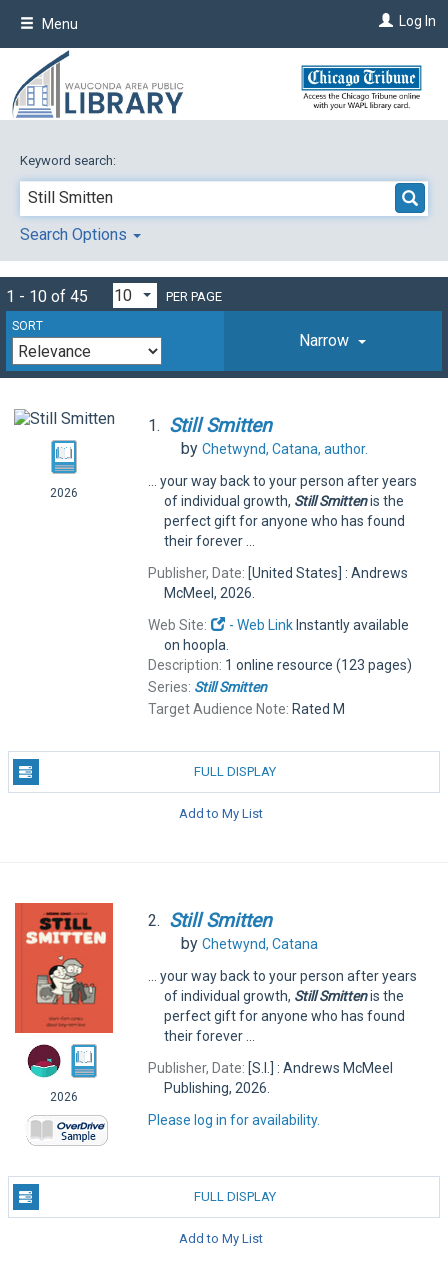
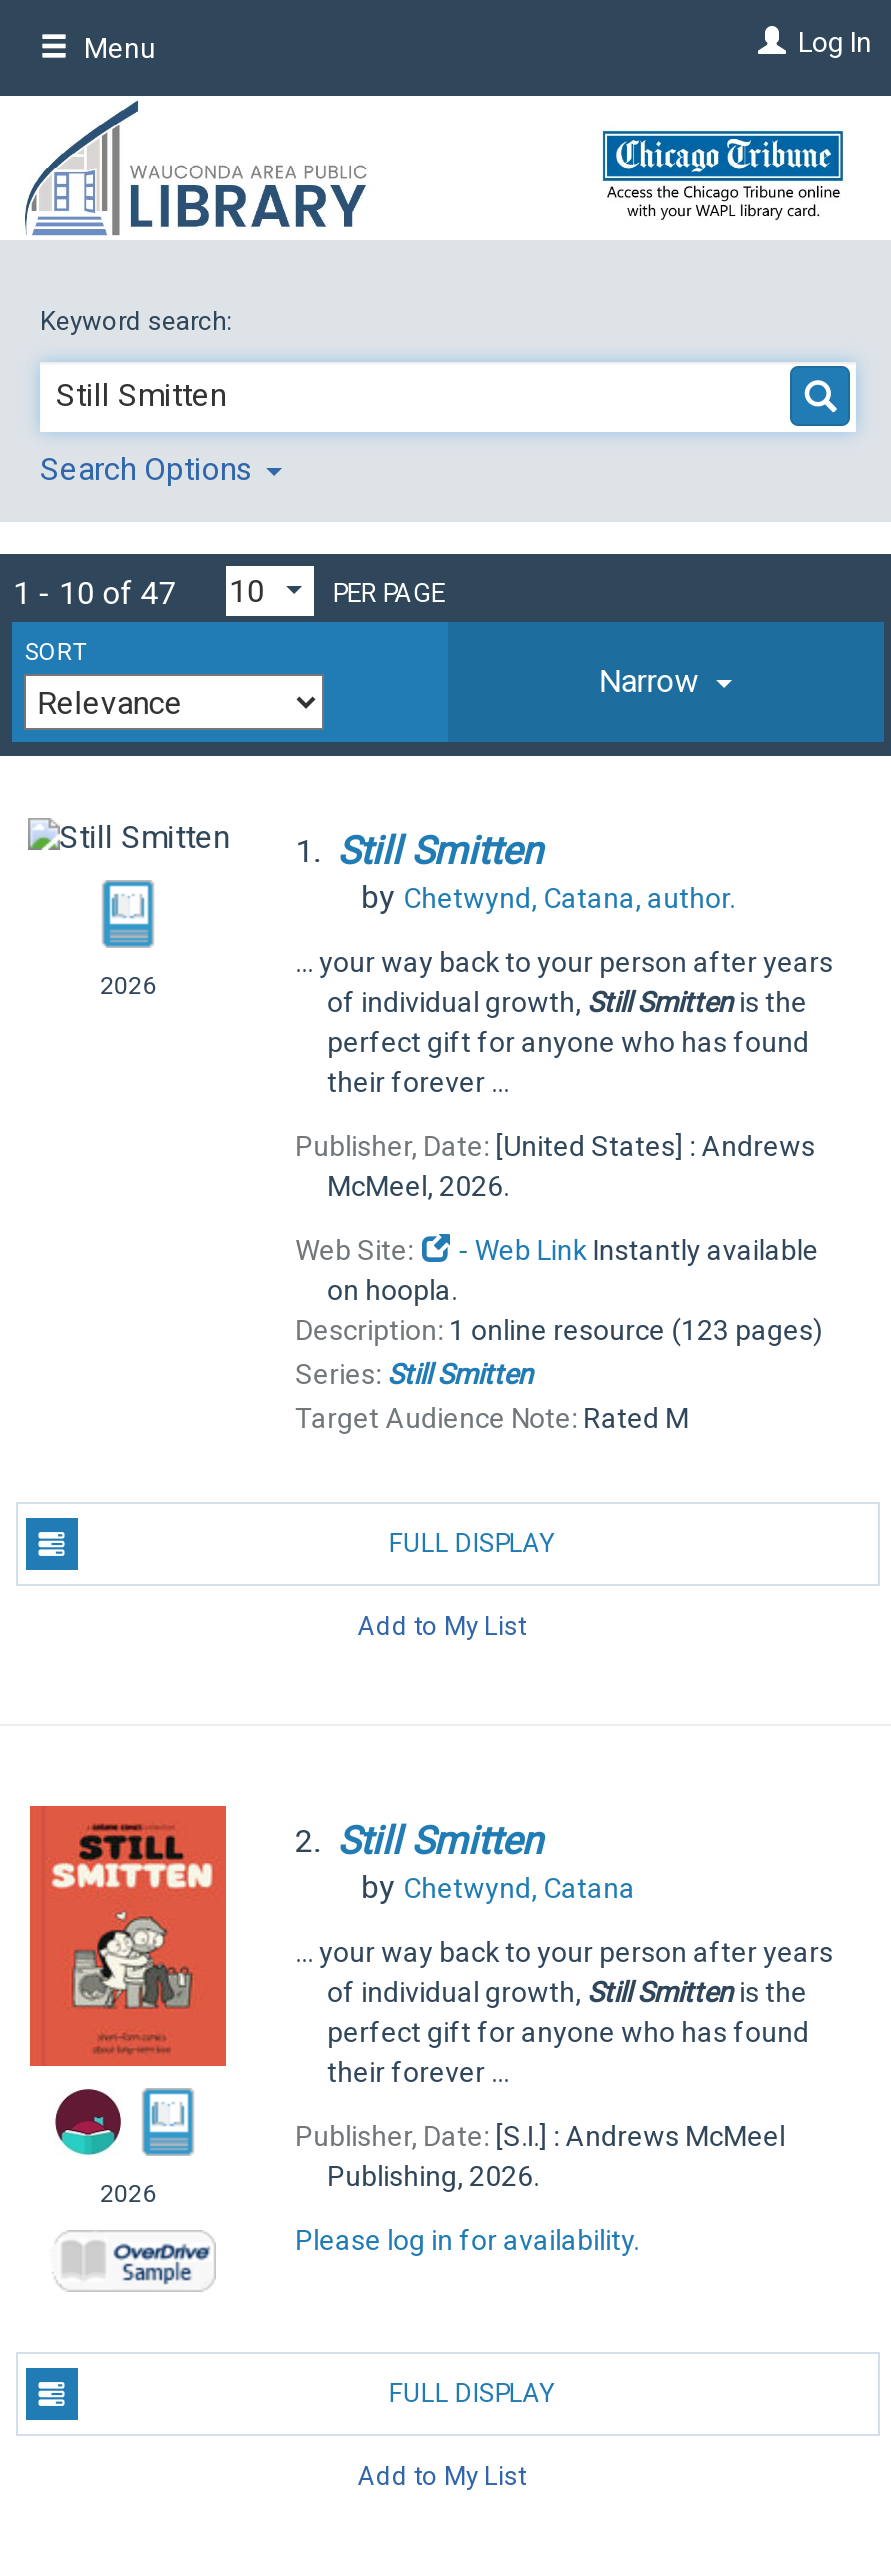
- 1 - 10 of 45
+ 1 - 10 of 47
